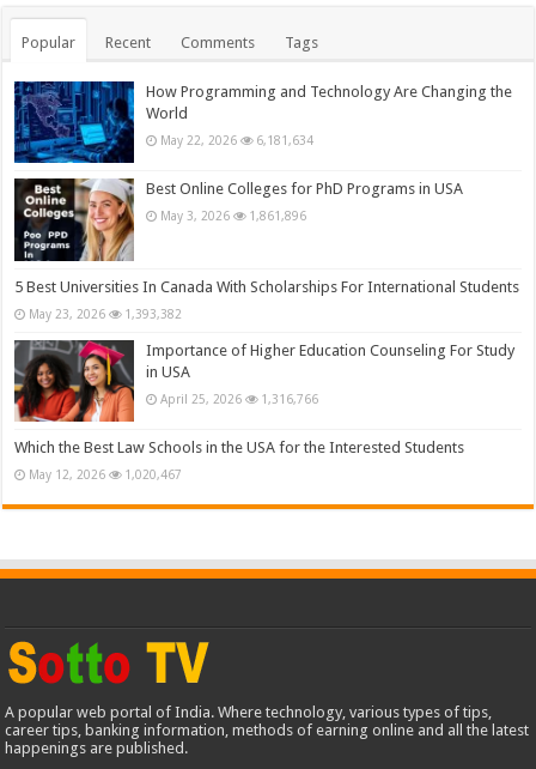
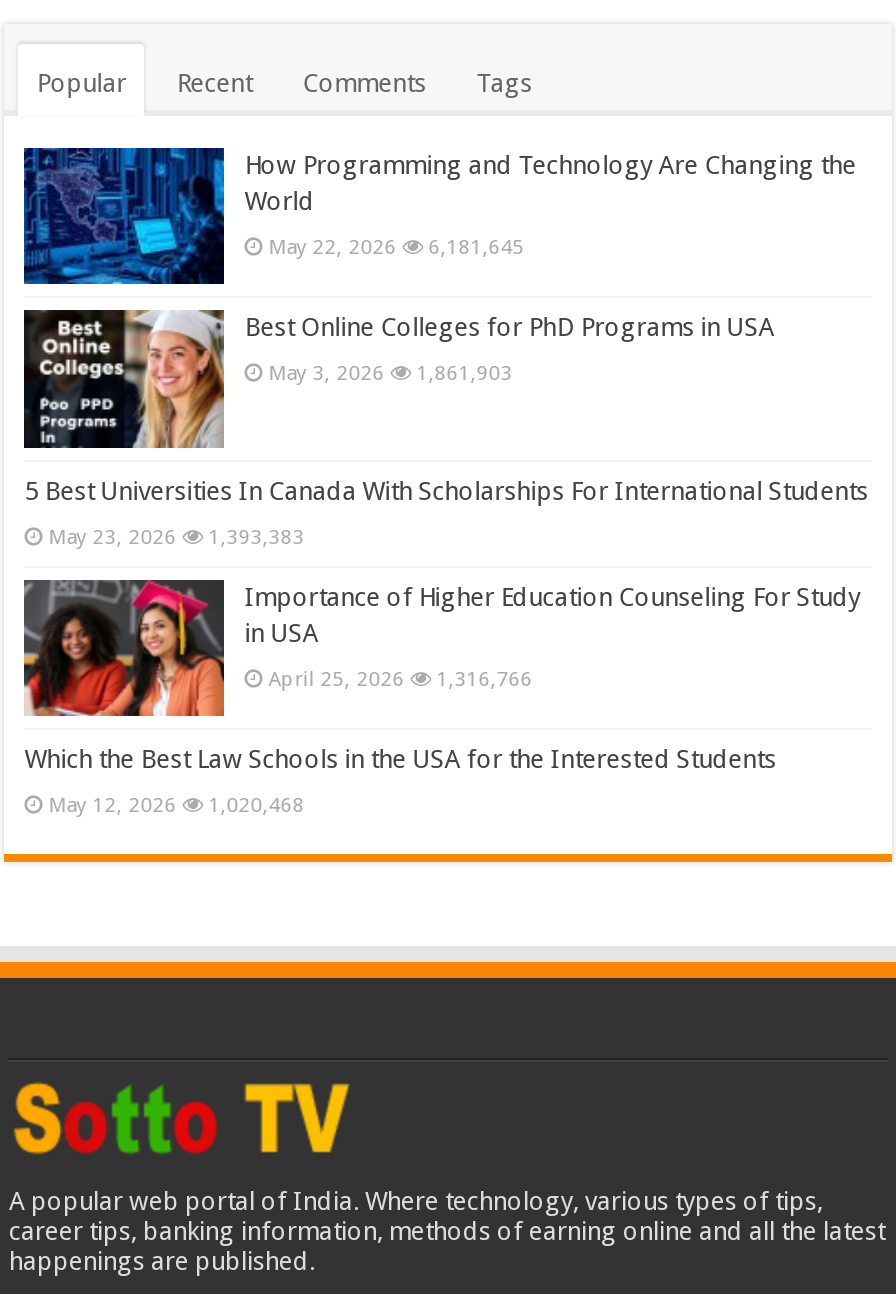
- May 22, 2026 6,181,634
+ May 22, 2026 6,181,645

- May 3, 2026 1,861,896
+ May 3, 2026 1,861,903

- May 23, 2026 1,393,382
+ May 23, 2026 1,393,383

- May 12, 2026 1,020,467
+ May 12, 2026 1,020,468
